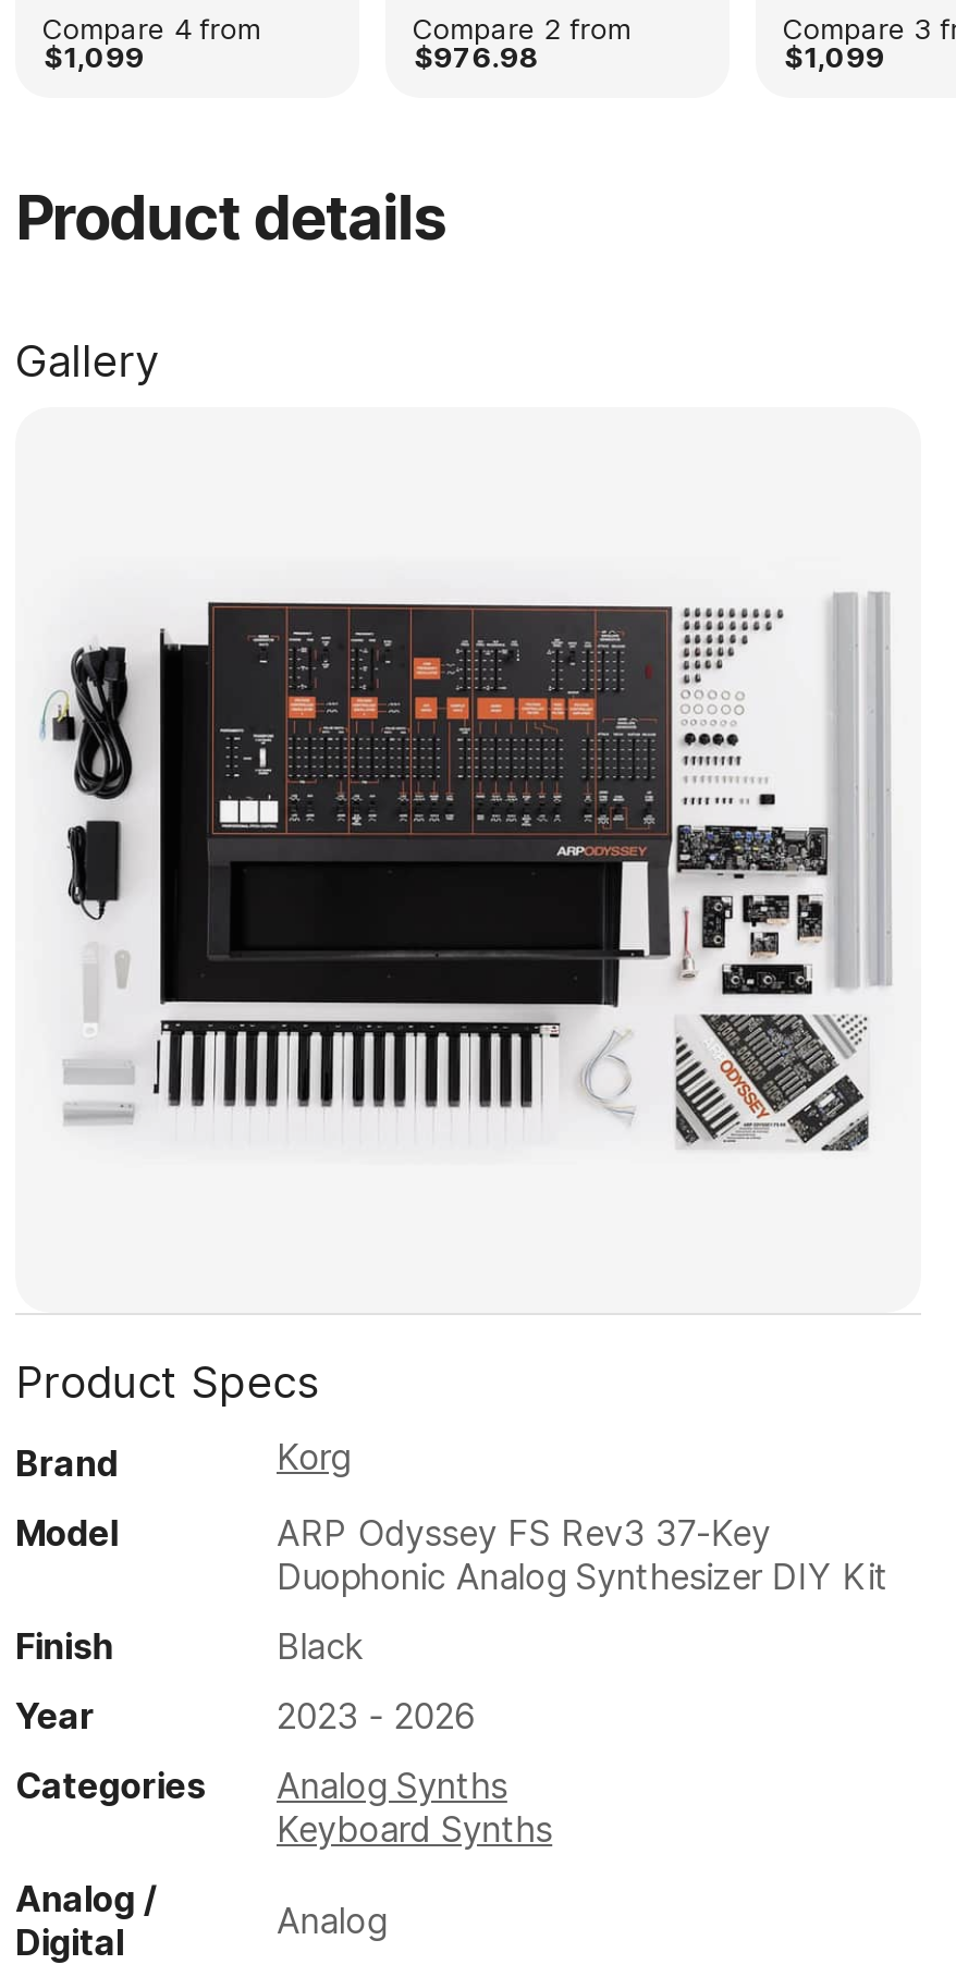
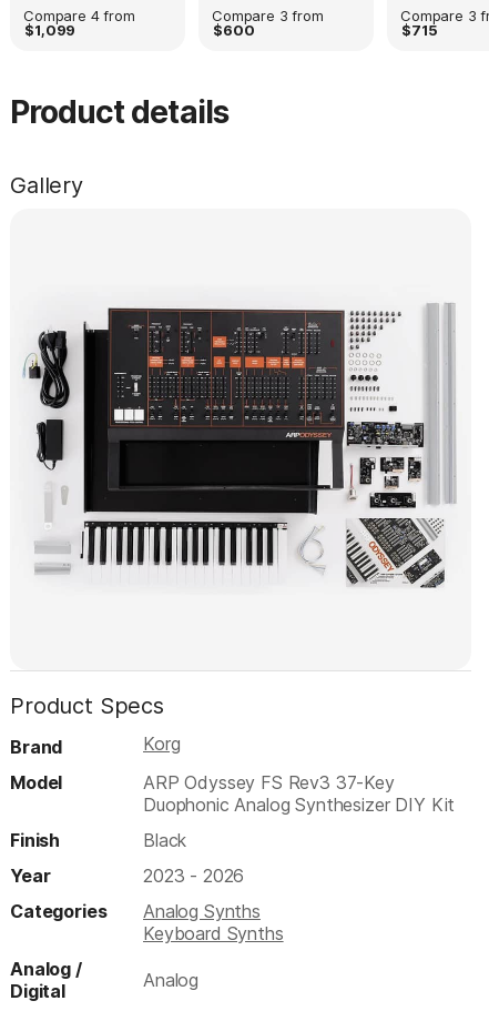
- Compare 2 from
+ Compare 3 from

- $976.98
+ $600

- $1,099
+ $715
